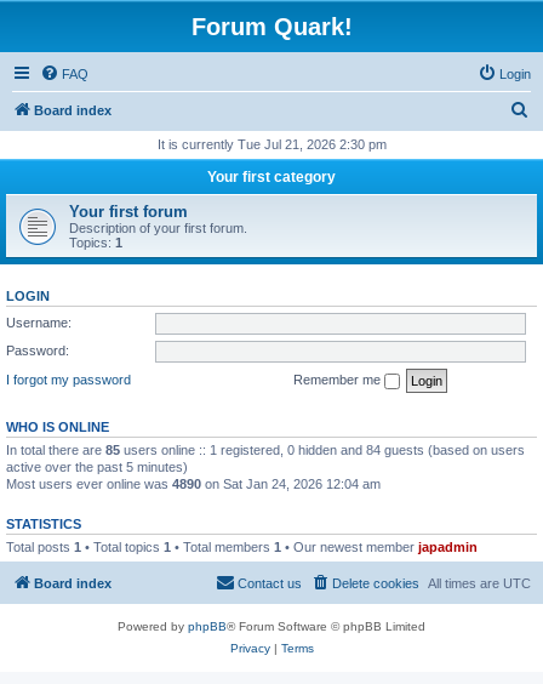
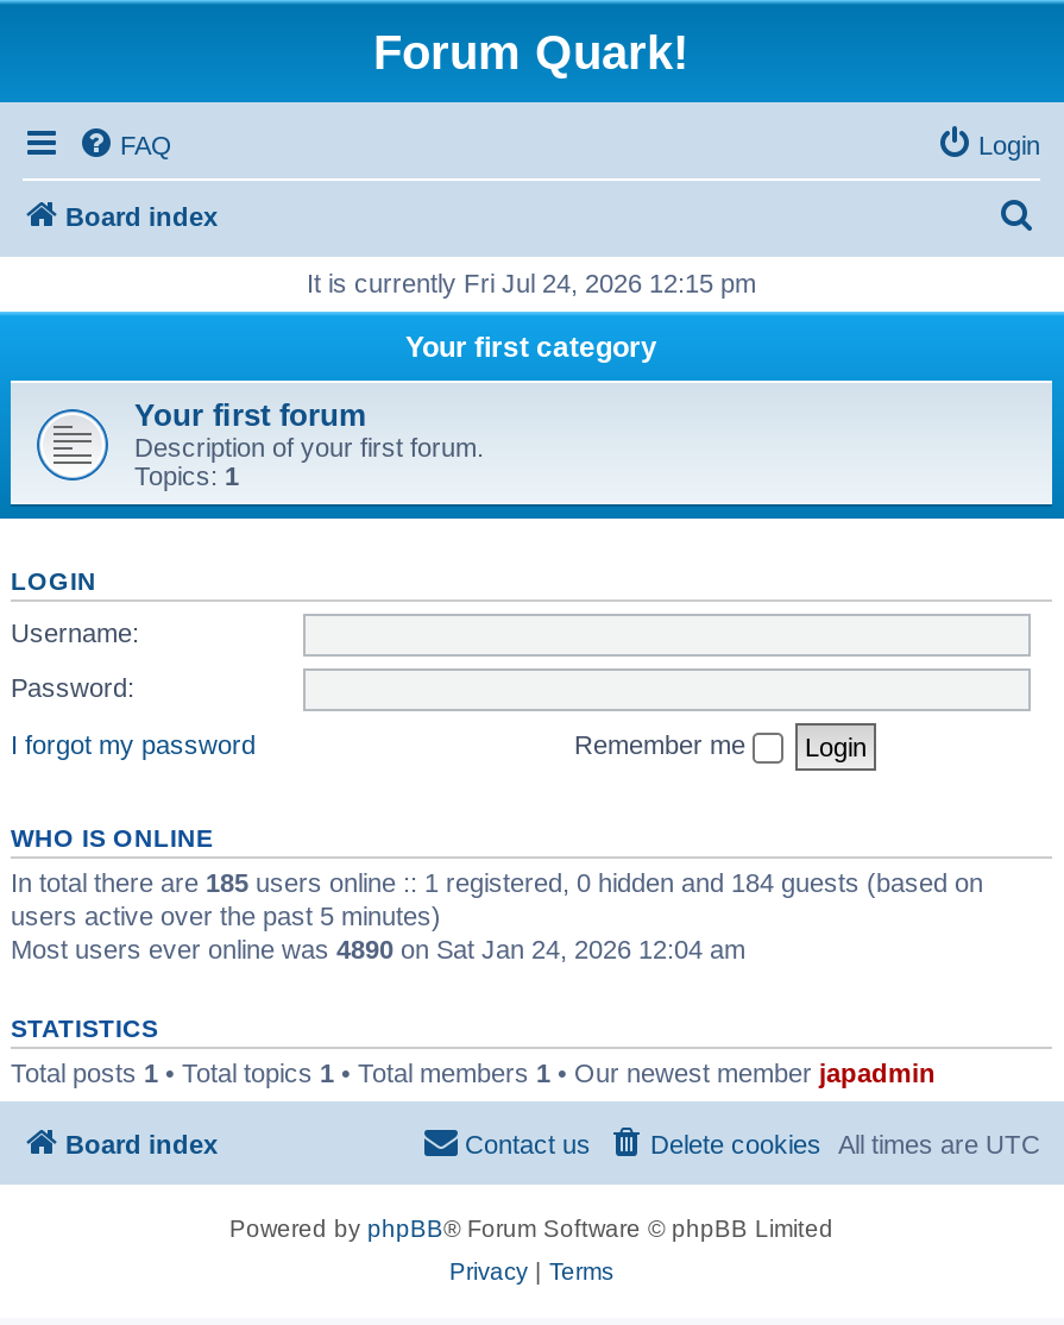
- It is currently Tue Jul 21, 2026 2:30 pm
+ It is currently Fri Jul 24, 2026 12:15 pm

- In total there are 85 users online :: 1 registered, 0 hidden and 84 guests (based on users
- active over the past 5 minutes)
+ In total there are 185 users online :: 1 registered, 0 hidden and 184 guests (based on
+ users active over the past 5 minutes)
